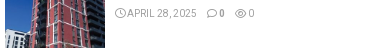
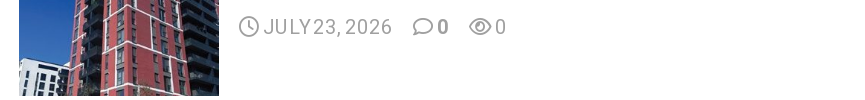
- APRIL 28, 2025 0 0
+ JULY 23, 2026 0 0
